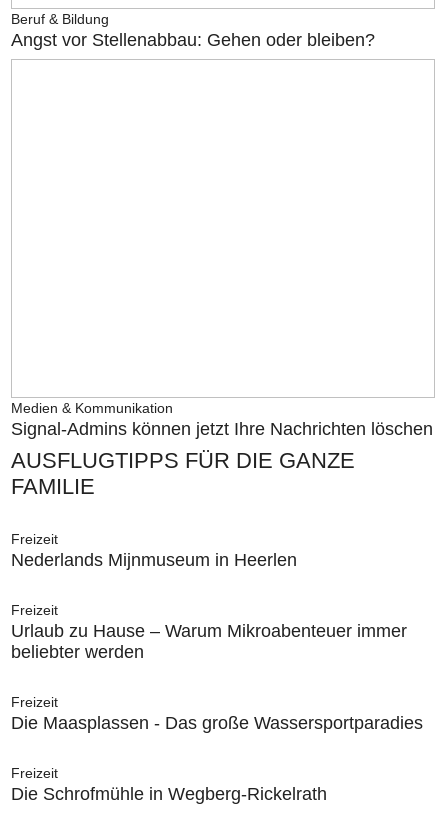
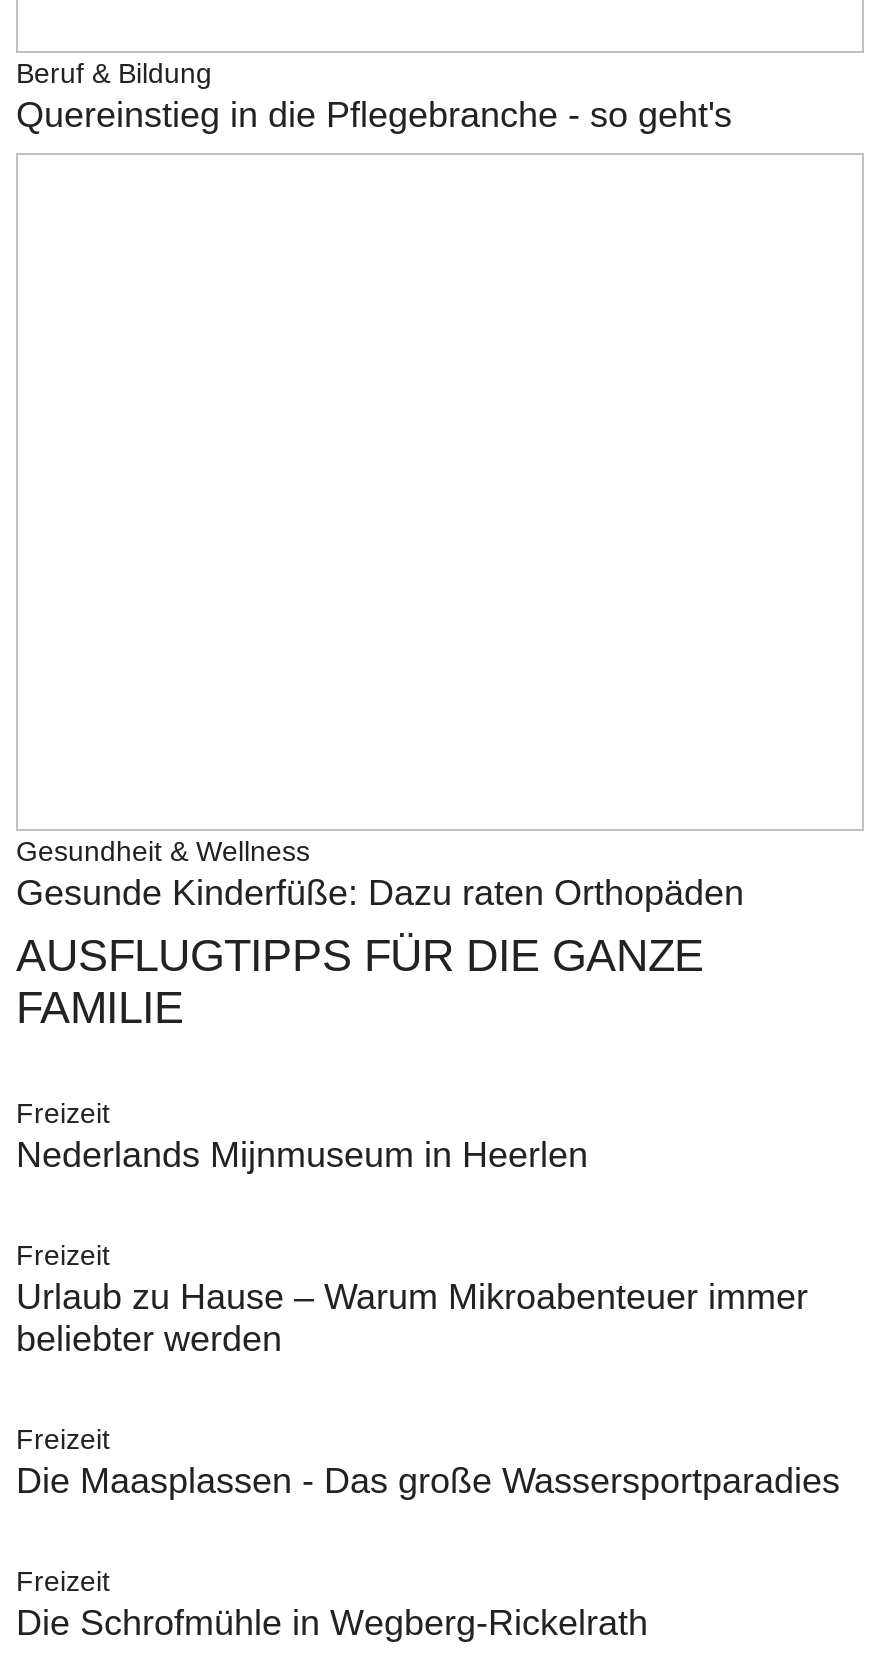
- Angst vor Stellenabbau: Gehen oder bleiben?
+ Quereinstieg in die Pflegebranche - so geht's

- Medien & Kommunikation
- Signal-Admins können jetzt Ihre Nachrichten löschen
+ Gesundheit & Wellness
+ Gesunde Kinderfüße: Dazu raten Orthopäden
